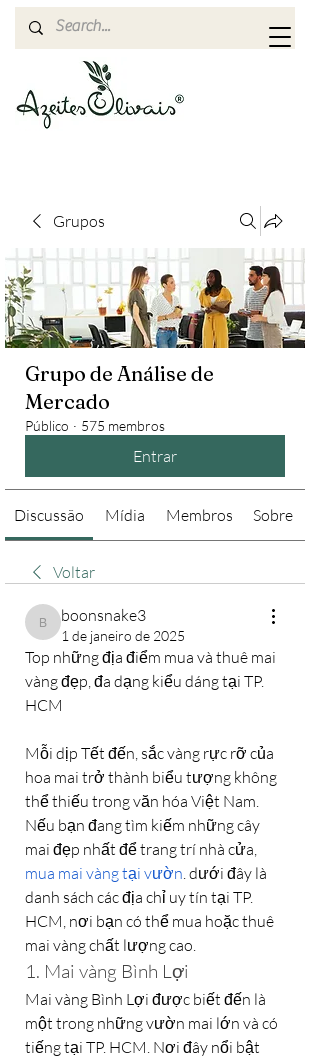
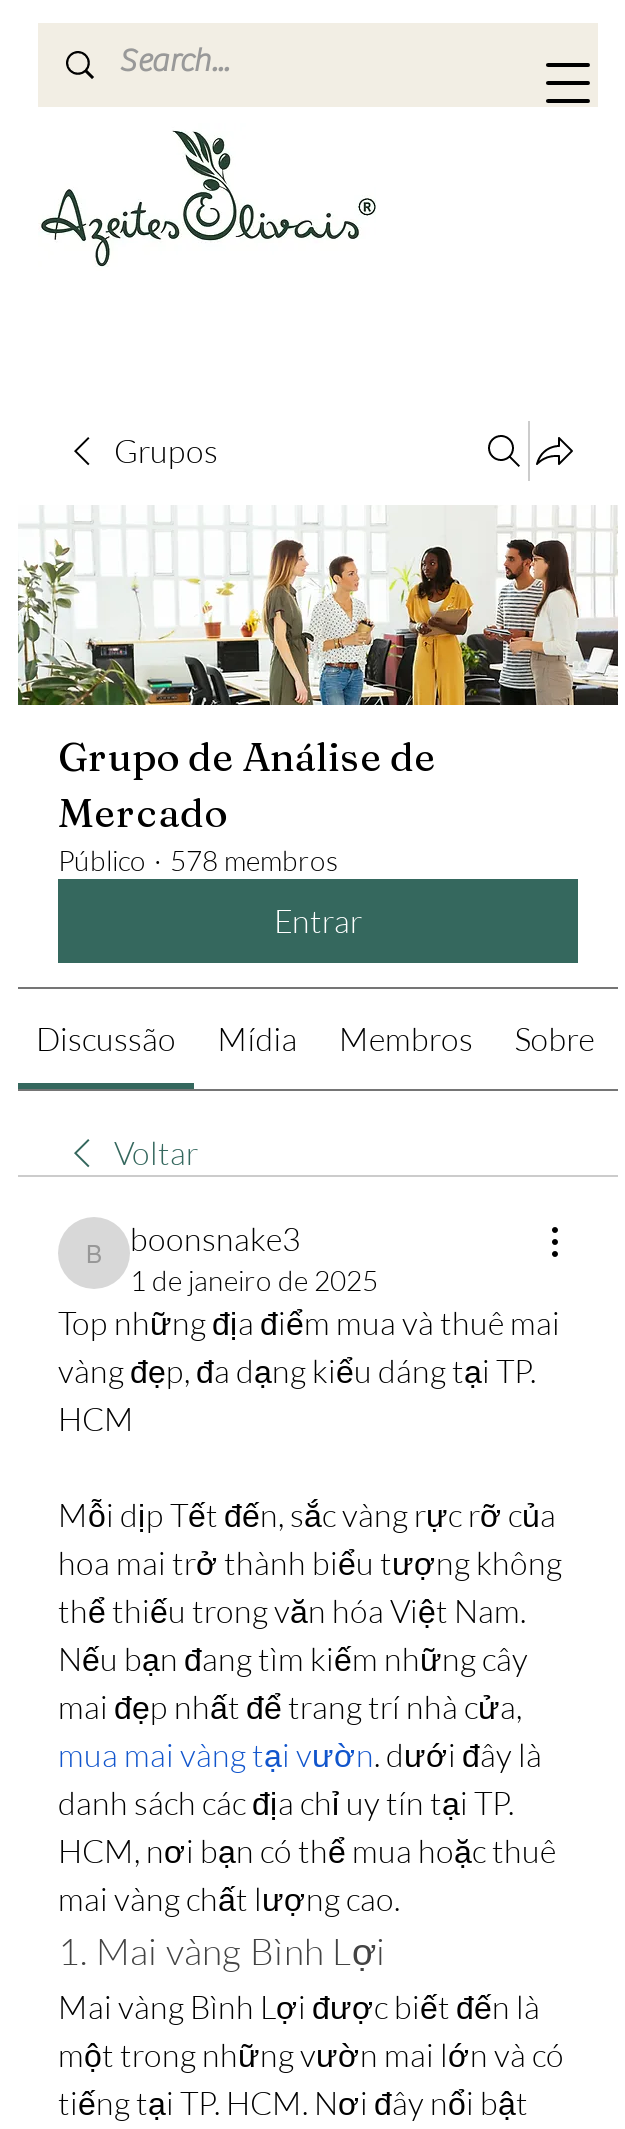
- Público · 575 membros
+ Público · 578 membros
